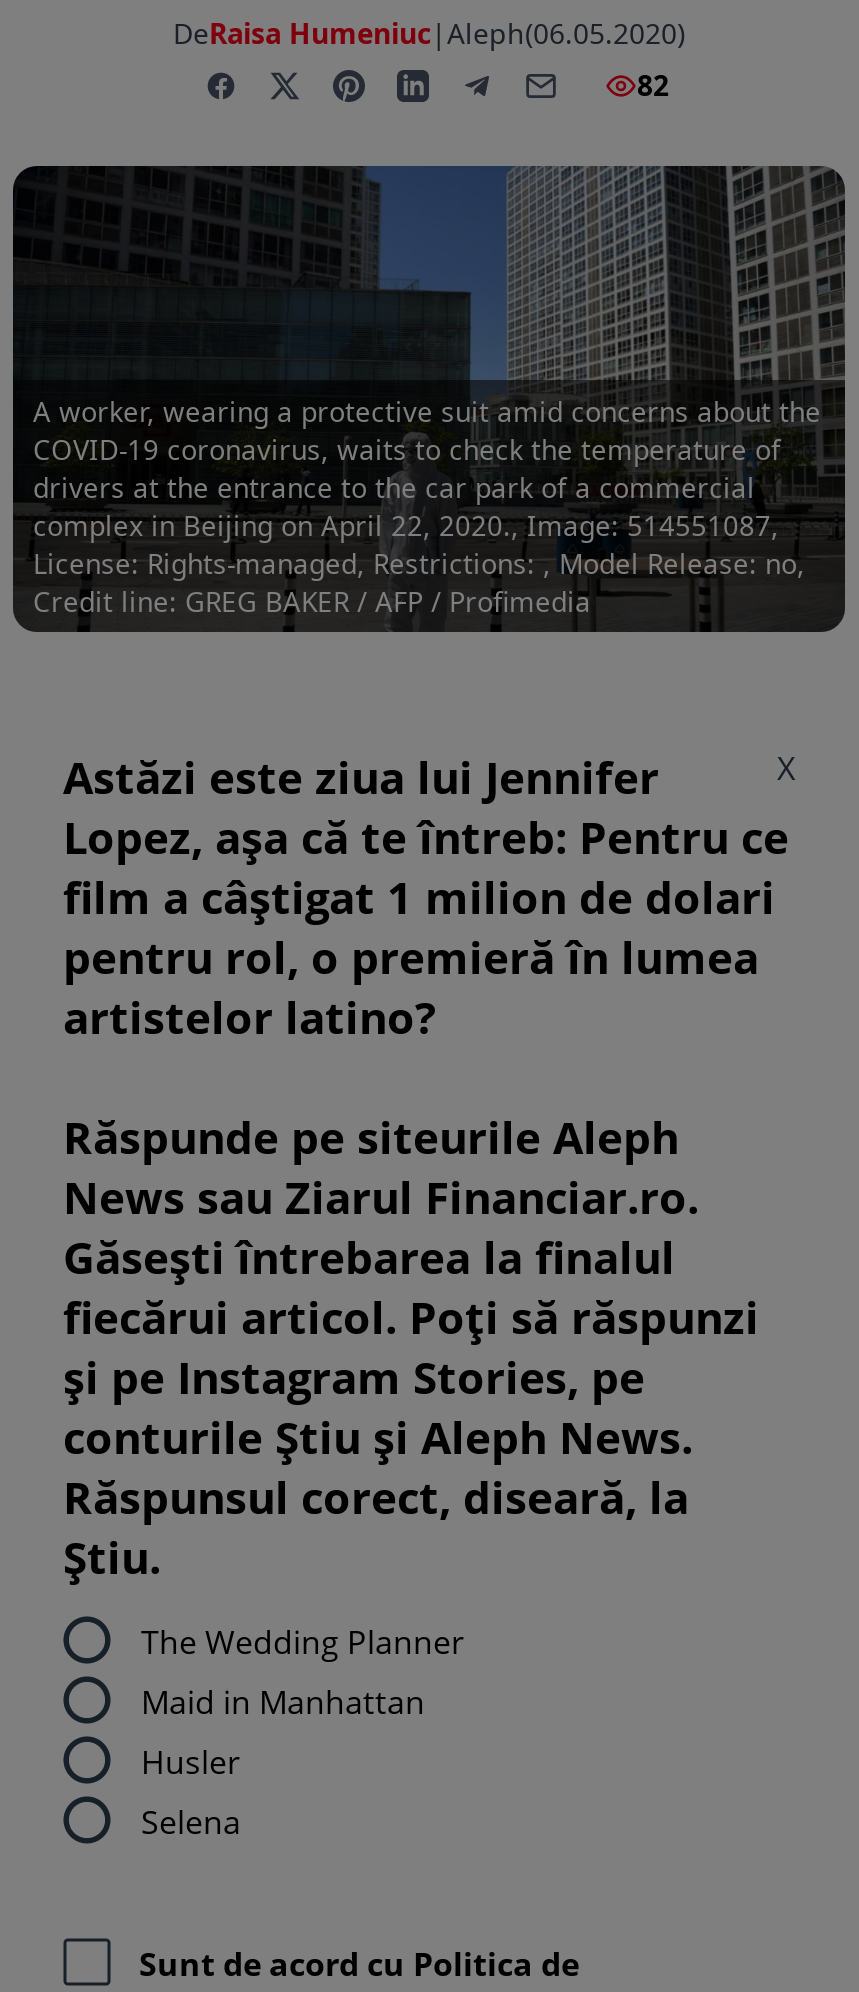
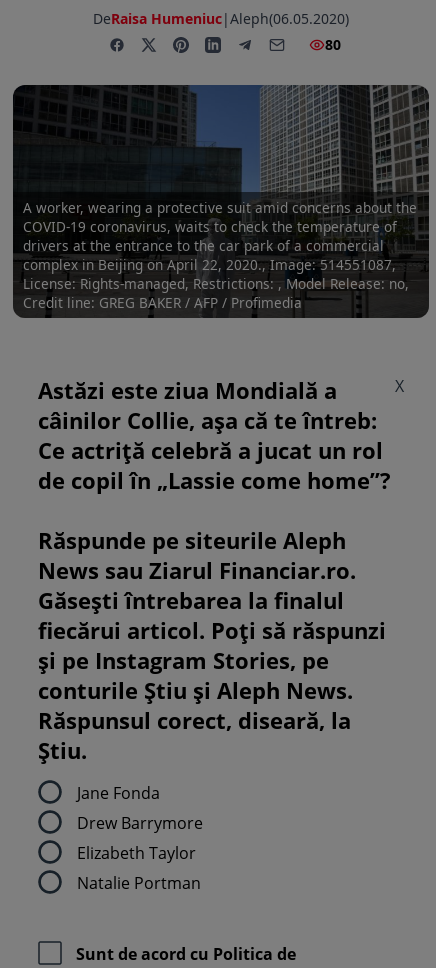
- 82
+ 80

- Astăzi este ziua lui Jennifer
- Lopez, așa că te întreb: Pentru ce
- film a câștigat 1 milion de dolari
- pentru rol, o premieră în lumea
- artistelor latino?
+ Astăzi este ziua Mondială a
+ câinilor Collie, așa că te întreb:
+ Ce actriță celebră a jucat un rol
+ de copil în „Lassie come home”?

- The Wedding Planner
- Maid in Manhattan
- Husler
- Selena
+ Jane Fonda
+ Drew Barrymore
+ Elizabeth Taylor
+ Natalie Portman
